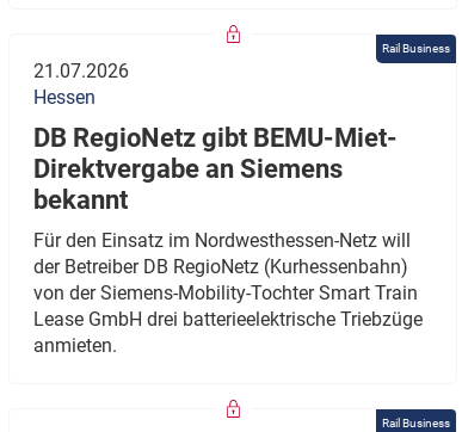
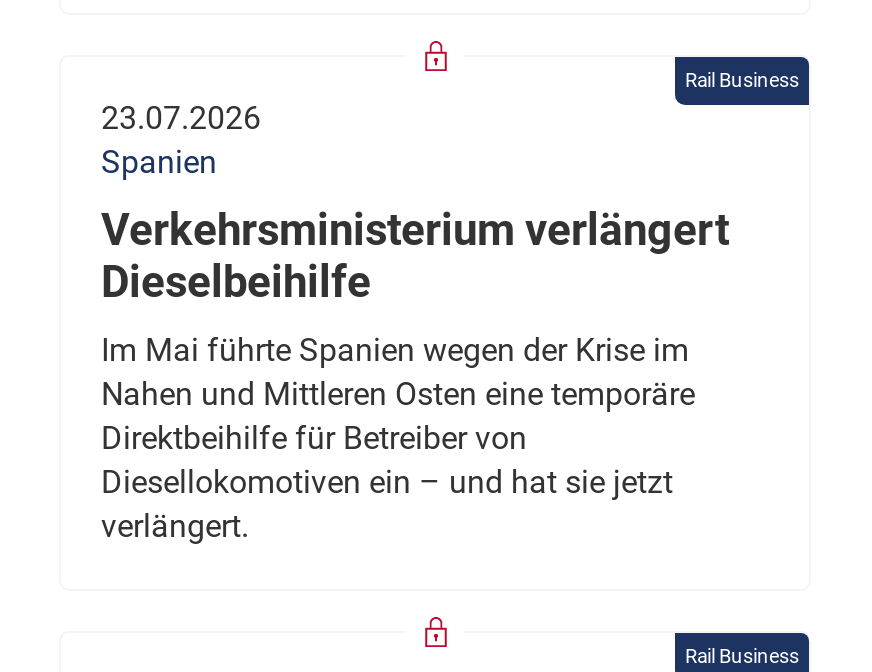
- 21.07.2026
- Hessen
+ 23.07.2026
+ Spanien

- DB RegioNetz gibt BEMU-Miet-
- Direktvergabe an Siemens
- bekannt
+ Verkehrsministerium verlängert
+ Dieselbeihilfe

- Für den Einsatz im Nordwesthessen-Netz will
- der Betreiber DB RegioNetz (Kurhessenbahn)
- von der Siemens-Mobility-Tochter Smart Train
- Lease GmbH drei batterieelektrische Triebzüge
- anmieten.
+ Im Mai führte Spanien wegen der Krise im
+ Nahen und Mittleren Osten eine temporäre
+ Direktbeihilfe für Betreiber von
+ Diesellokomotiven ein – und hat sie jetzt
+ verlängert.
